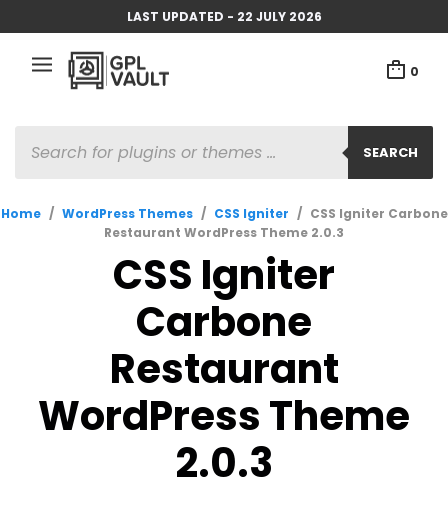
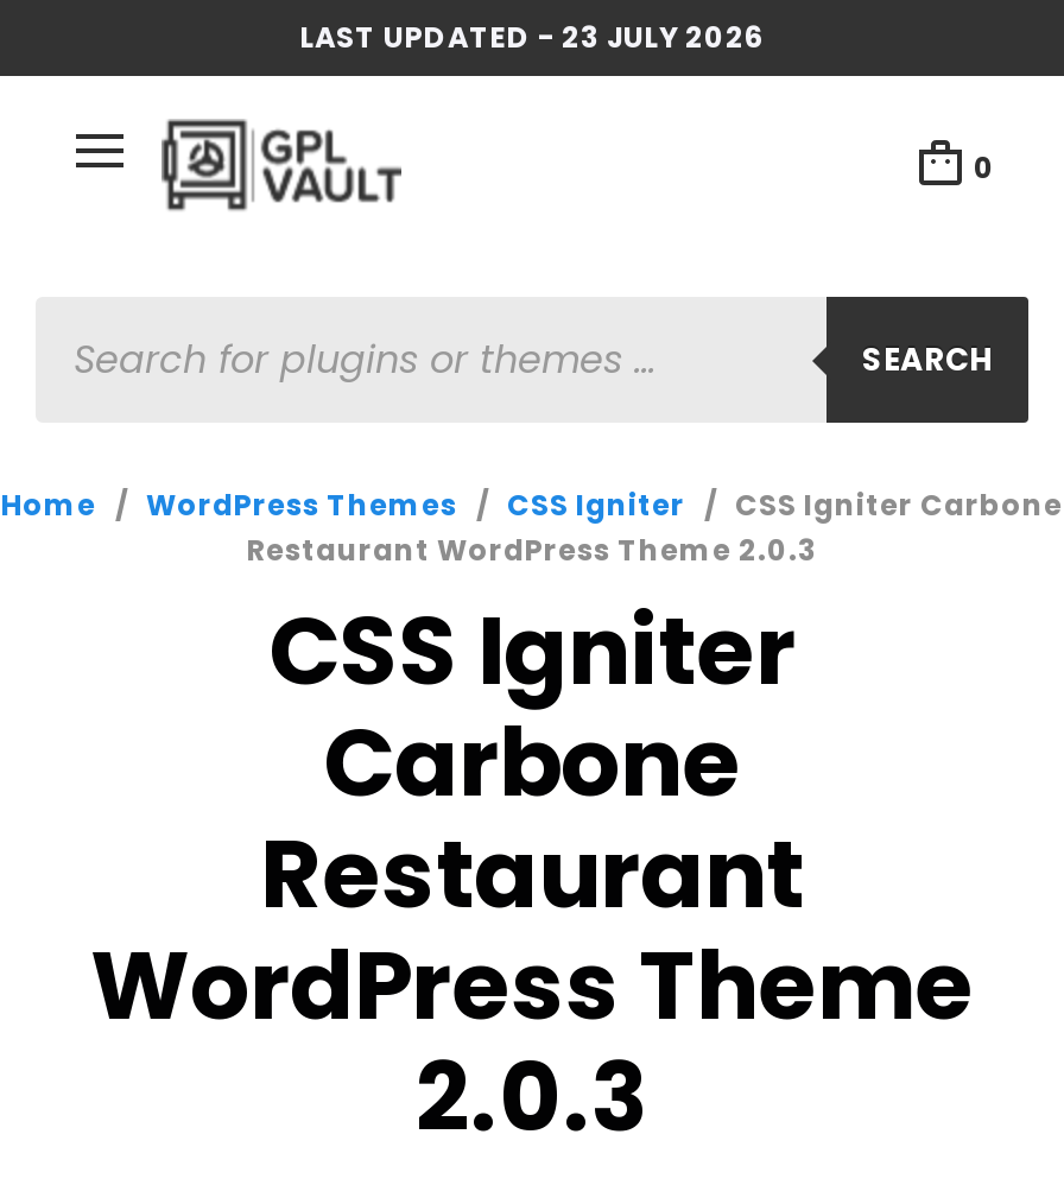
- LAST UPDATED - 22 JULY 2026
+ LAST UPDATED - 23 JULY 2026
